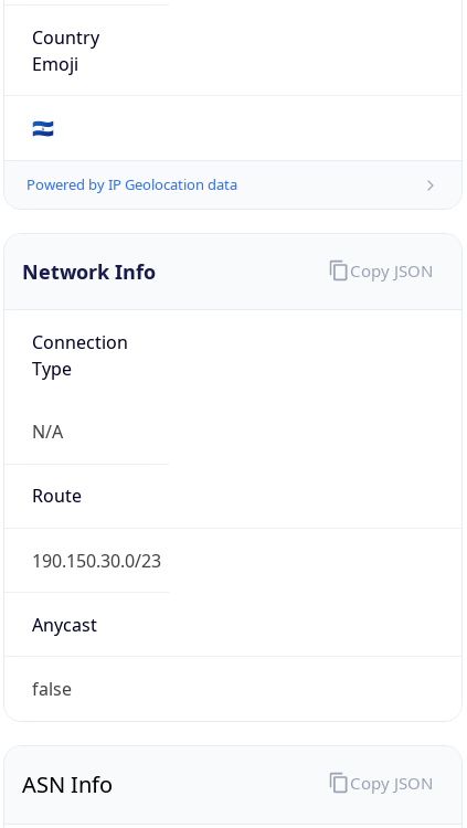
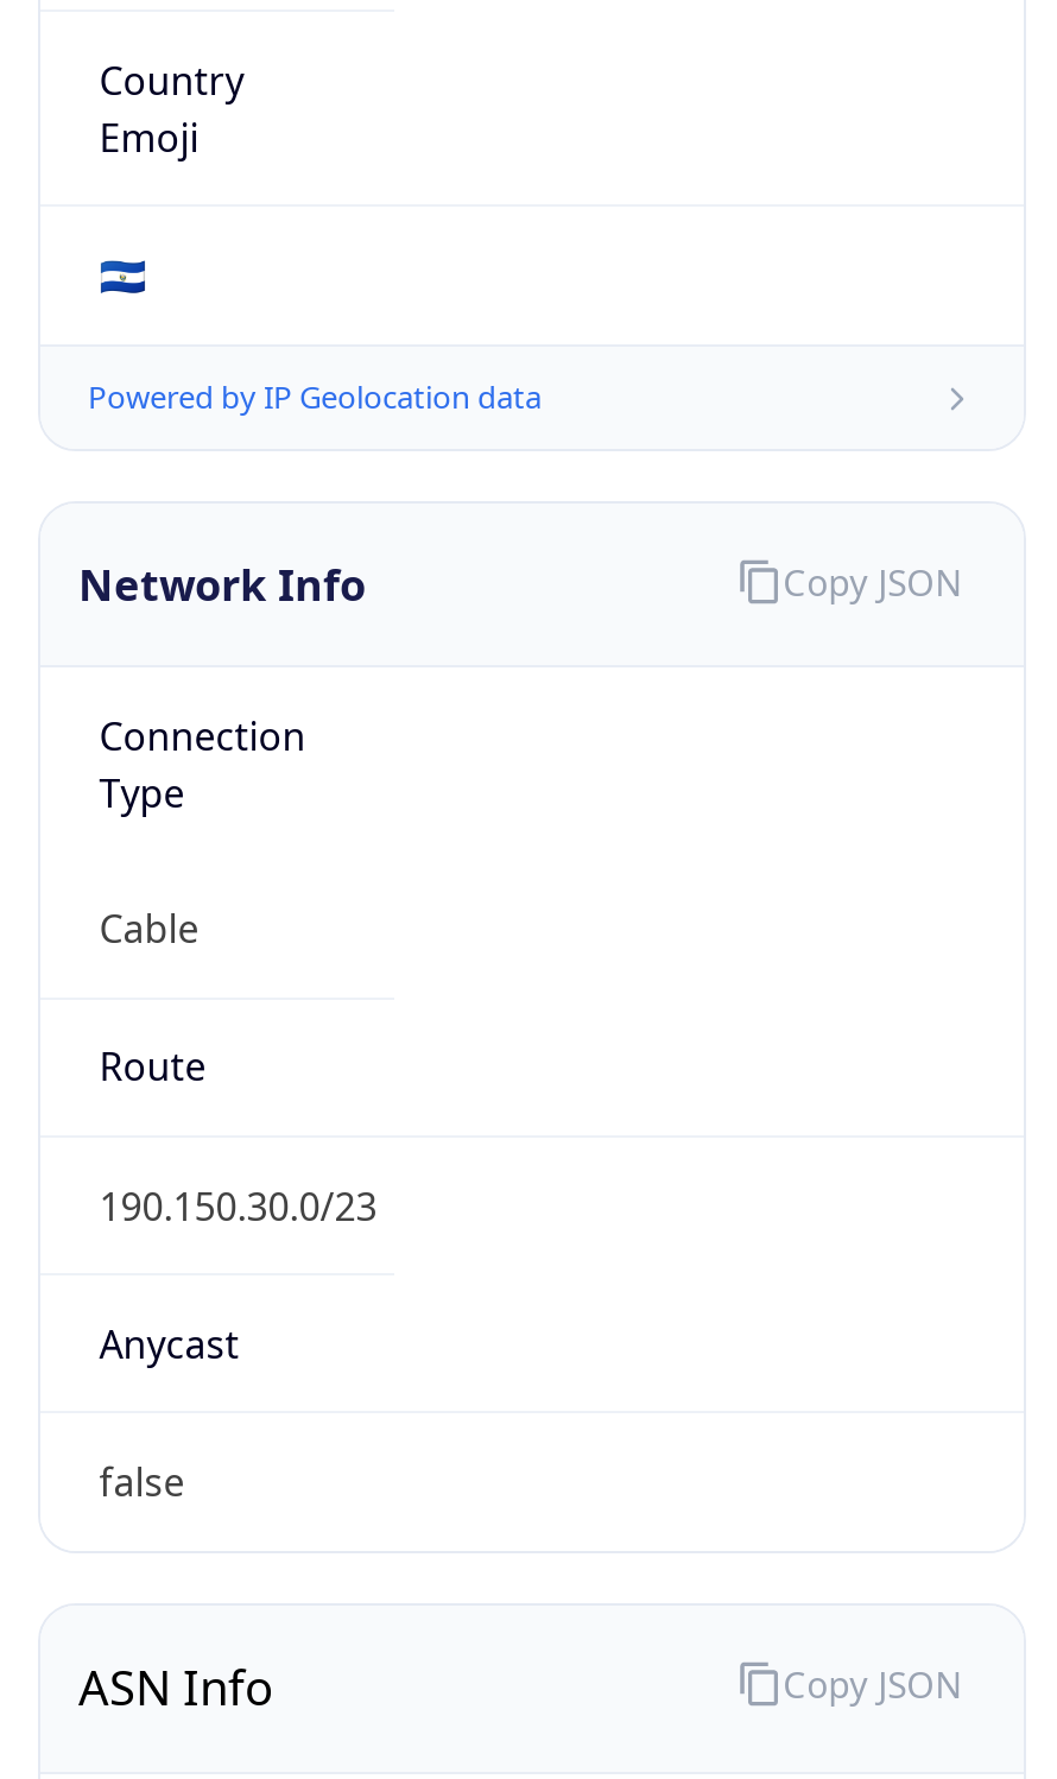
- N/A
+ Cable
